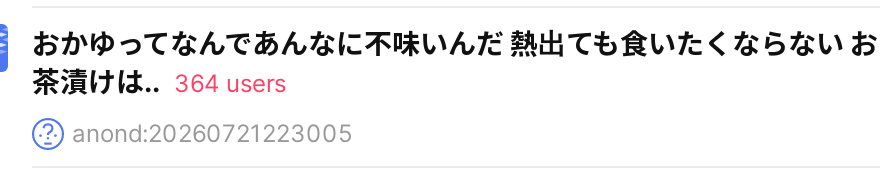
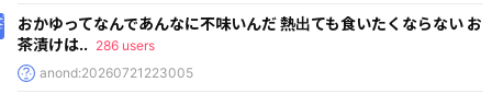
- 茶漬けは.. 364 users
+ 茶漬けは.. 286 users
